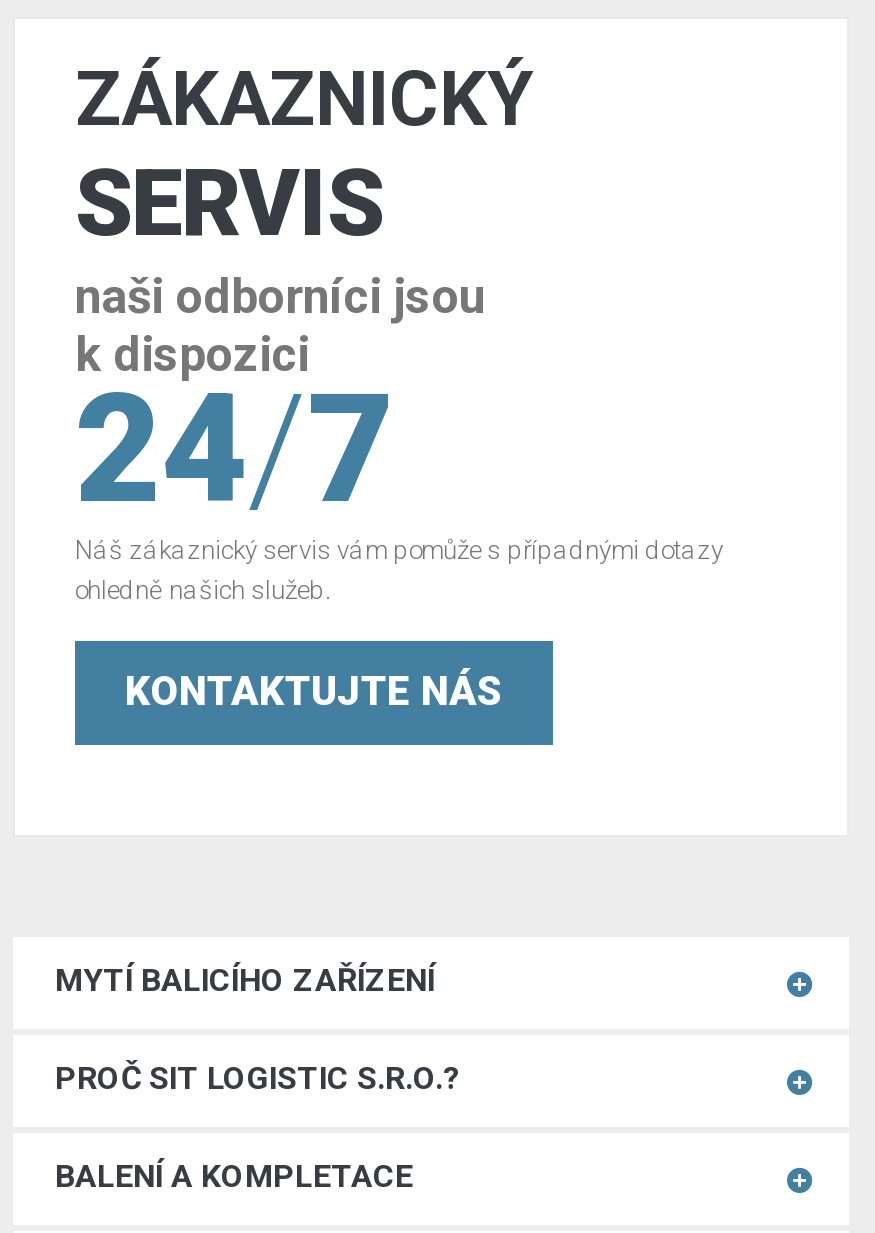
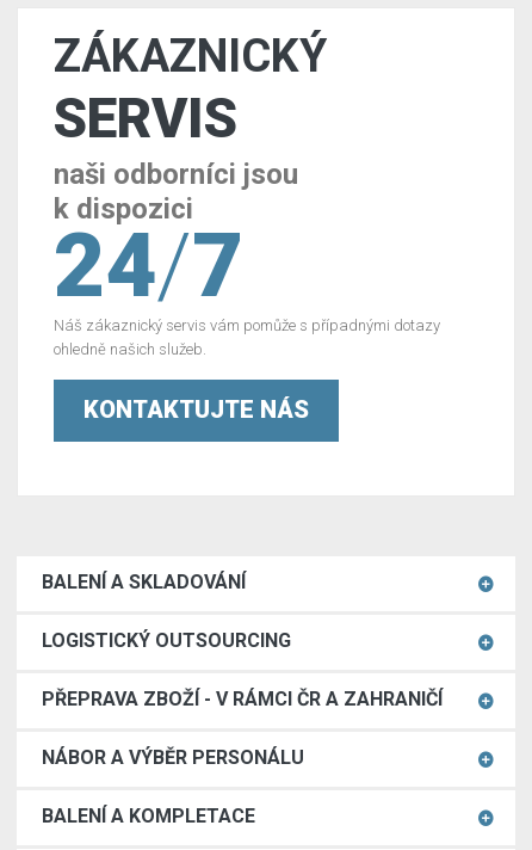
- MYTÍ BALICÍHO ZAŘÍZENÍ
- PROČ SIT LOGISTIC S.R.O.?
+ BALENÍ A SKLADOVÁNÍ
+ LOGISTICKÝ OUTSOURCING
+ PŘEPRAVA ZBOŽÍ - V RÁMCI ČR A ZAHRANIČÍ
+ NÁBOR A VÝBĚR PERSONÁLU
